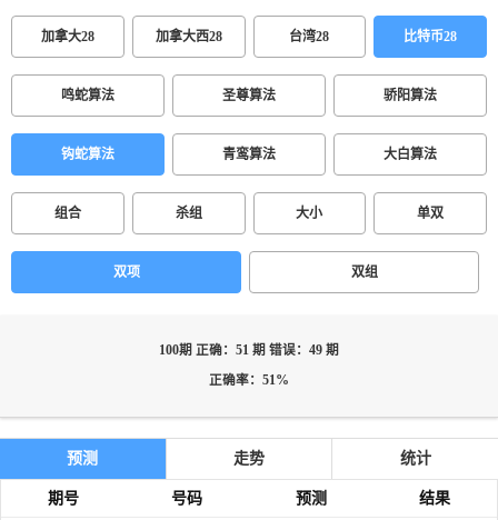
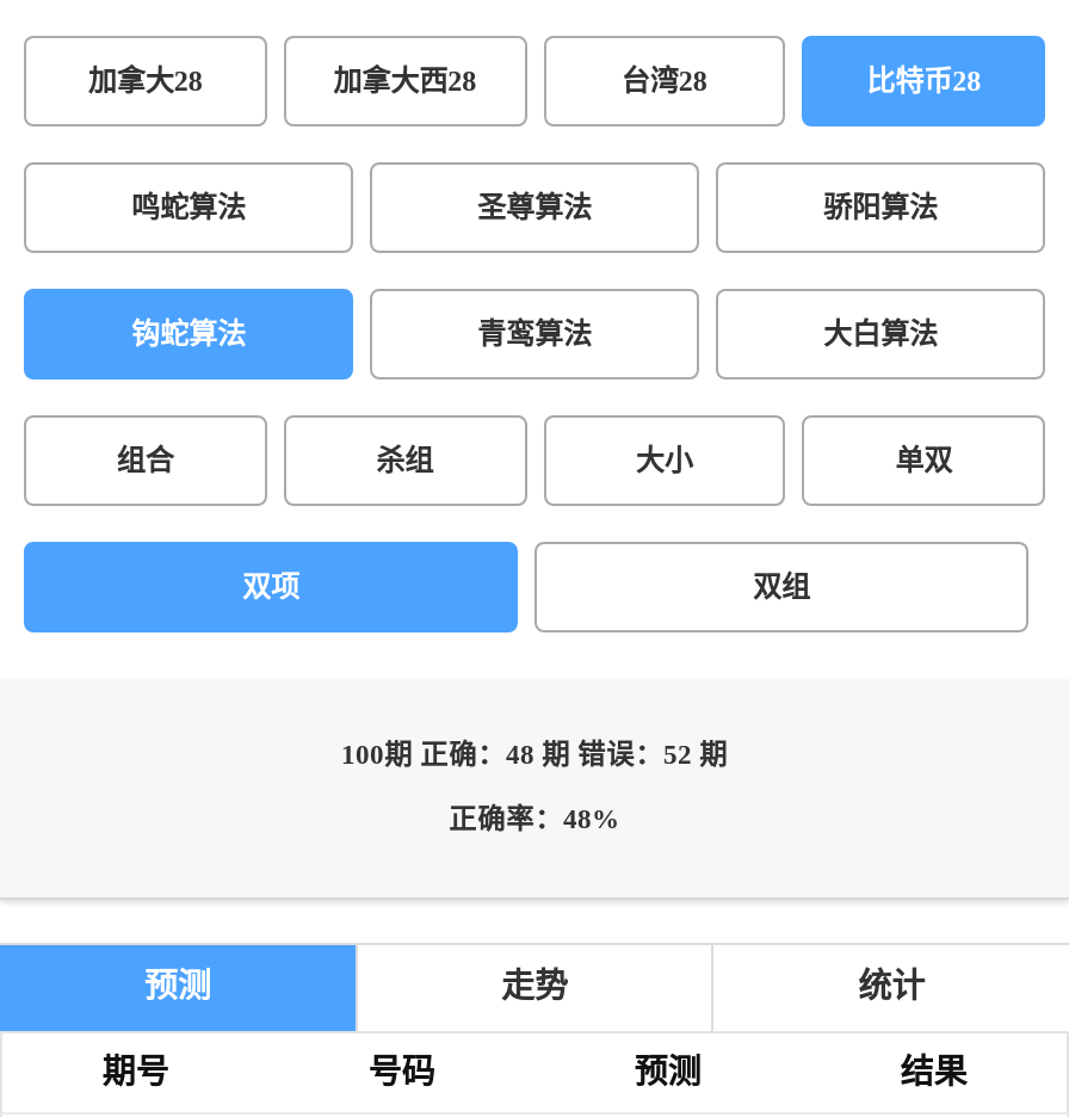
- 100期 正确：51 期 错误：49 期
+ 100期 正确：48 期 错误：52 期

- 正确率：51%
+ 正确率：48%
